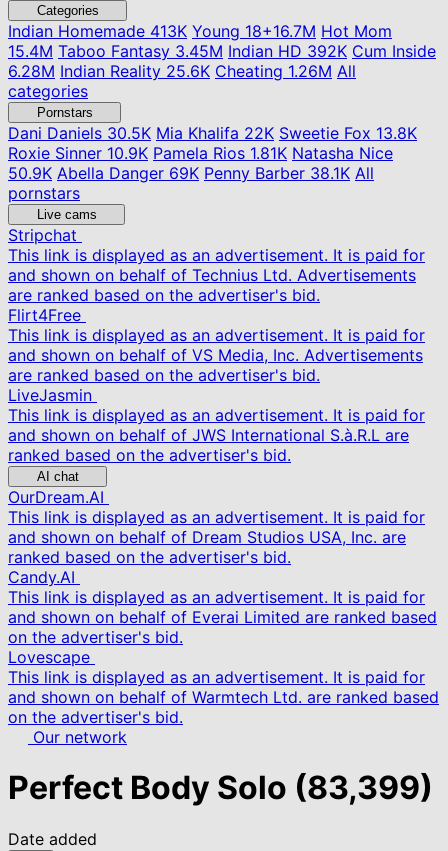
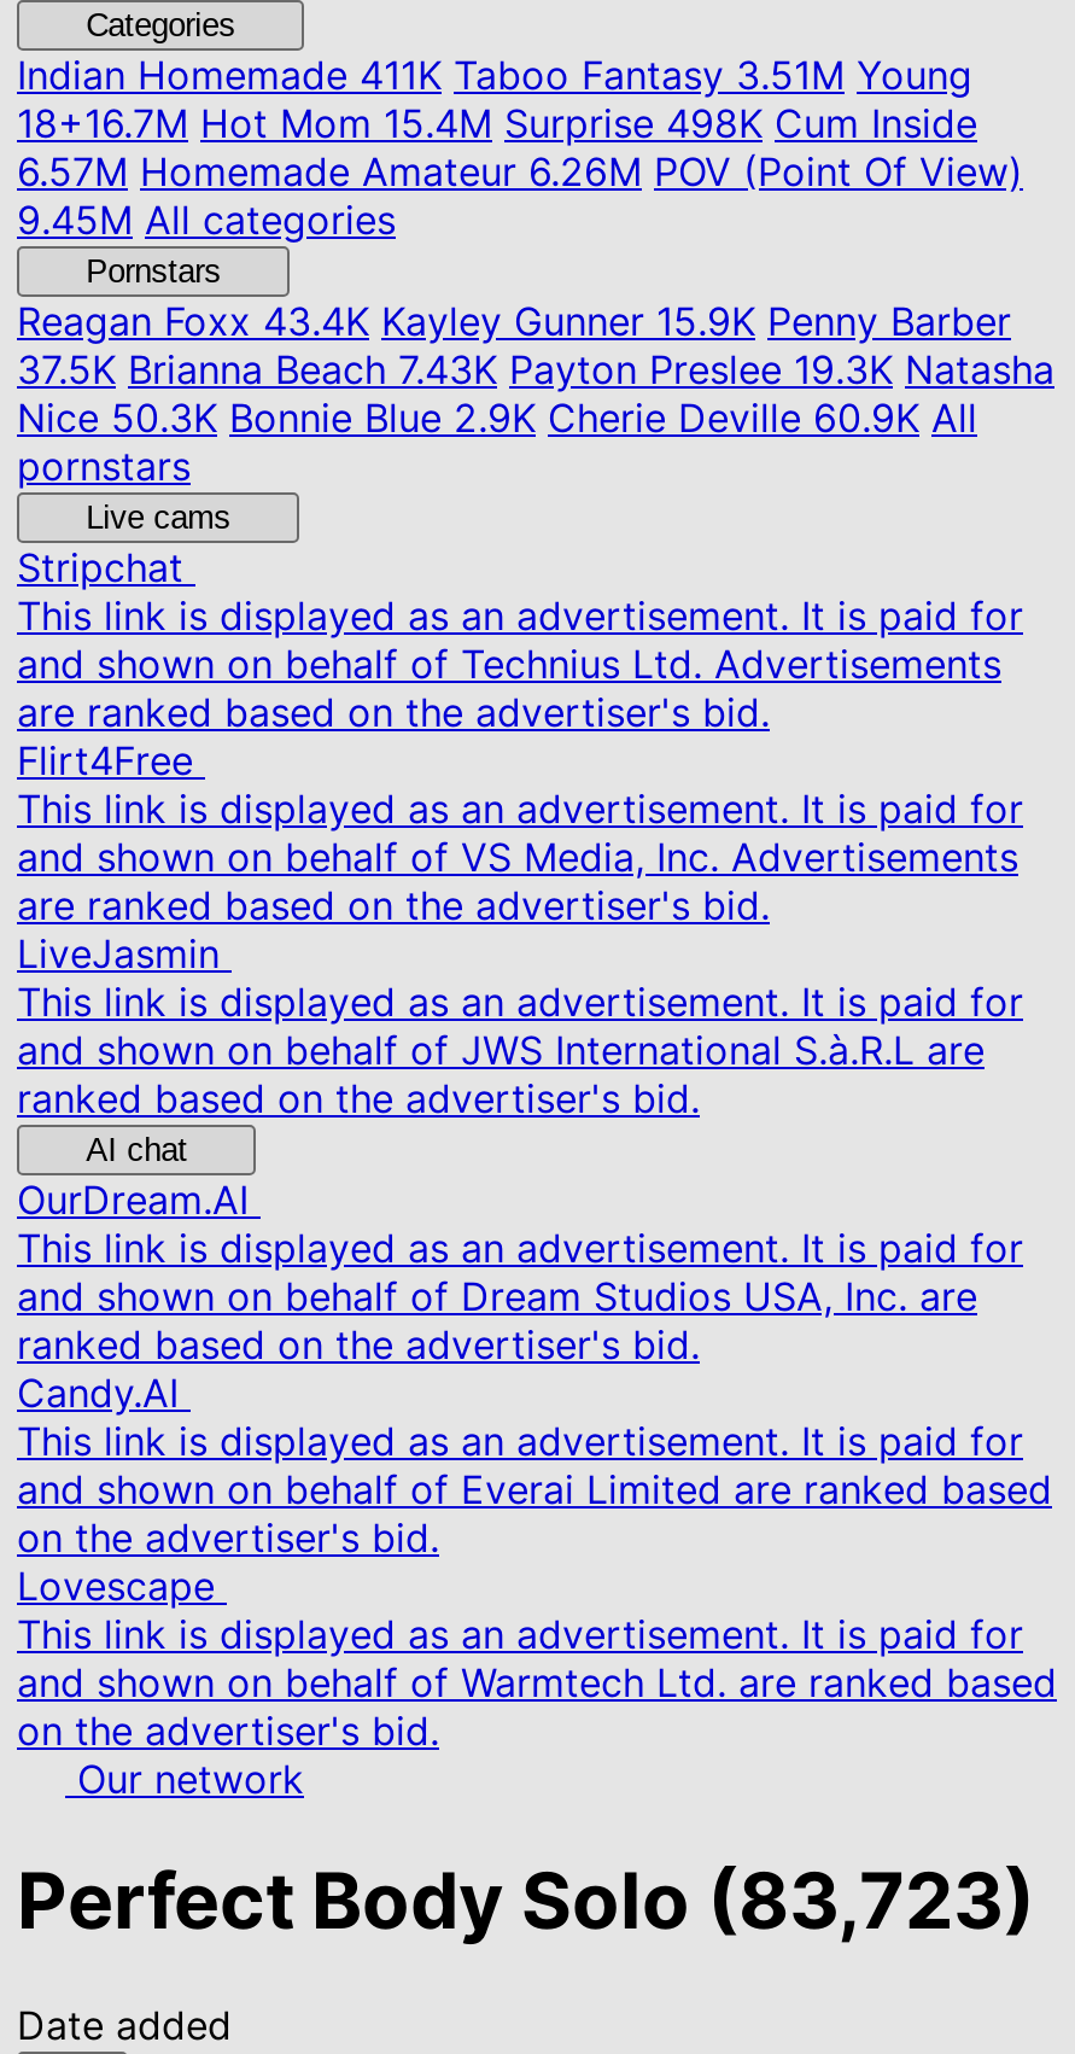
- Indian Homemade 413K Young 18+16.7M Hot Mom
- 15.4M Taboo Fantasy 3.45M Indian HD 392K Cum Inside
- 6.28M Indian Reality 25.6K Cheating 1.26M All
- categories
+ Indian Homemade 411K Taboo Fantasy 3.51M Young
+ 18+16.7M Hot Mom 15.4M Surprise 498K Cum Inside
+ 6.57M Homemade Amateur 6.26M POV (Point Of View)
+ 9.45M All categories

- Dani Daniels30.5K Mia Khalifa 22K Sweetie Fox 13.8K
- Roxie Sinner 10.9K Pamela Rios 1.81K Natasha Nice
- 50.9K Abella Danger 69K Penny Barber 38.1K All
+ Reagan Foxx43.4K Kayley Gunner 15.9K Penny Barber
+ 37.5K Brianna Beach 7.43K Payton Preslee 19.3K Natasha
+ Nice 50.3K Bonnie Blue 2.9K Cherie Deville 60.9K All

- Perfect Body Solo (83,399)
+ Perfect Body Solo (83,723)
